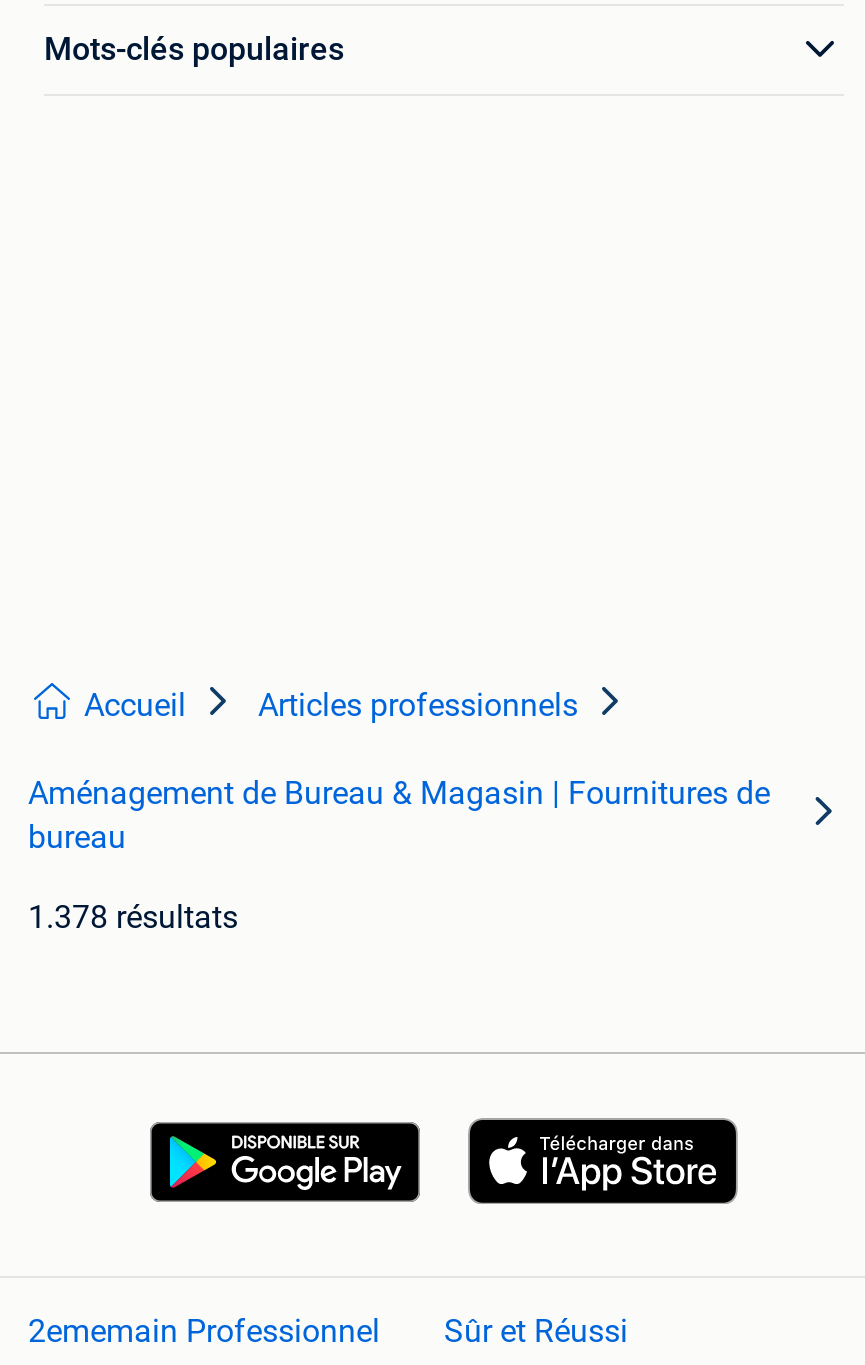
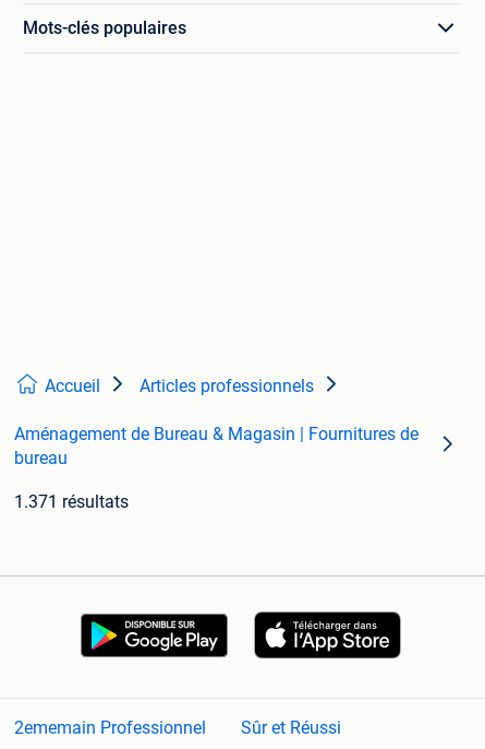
- 1.378 résultats
+ 1.371 résultats
